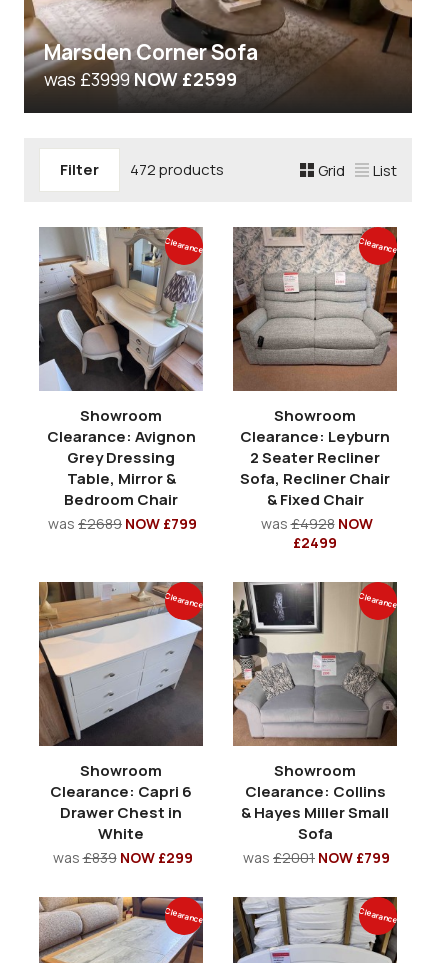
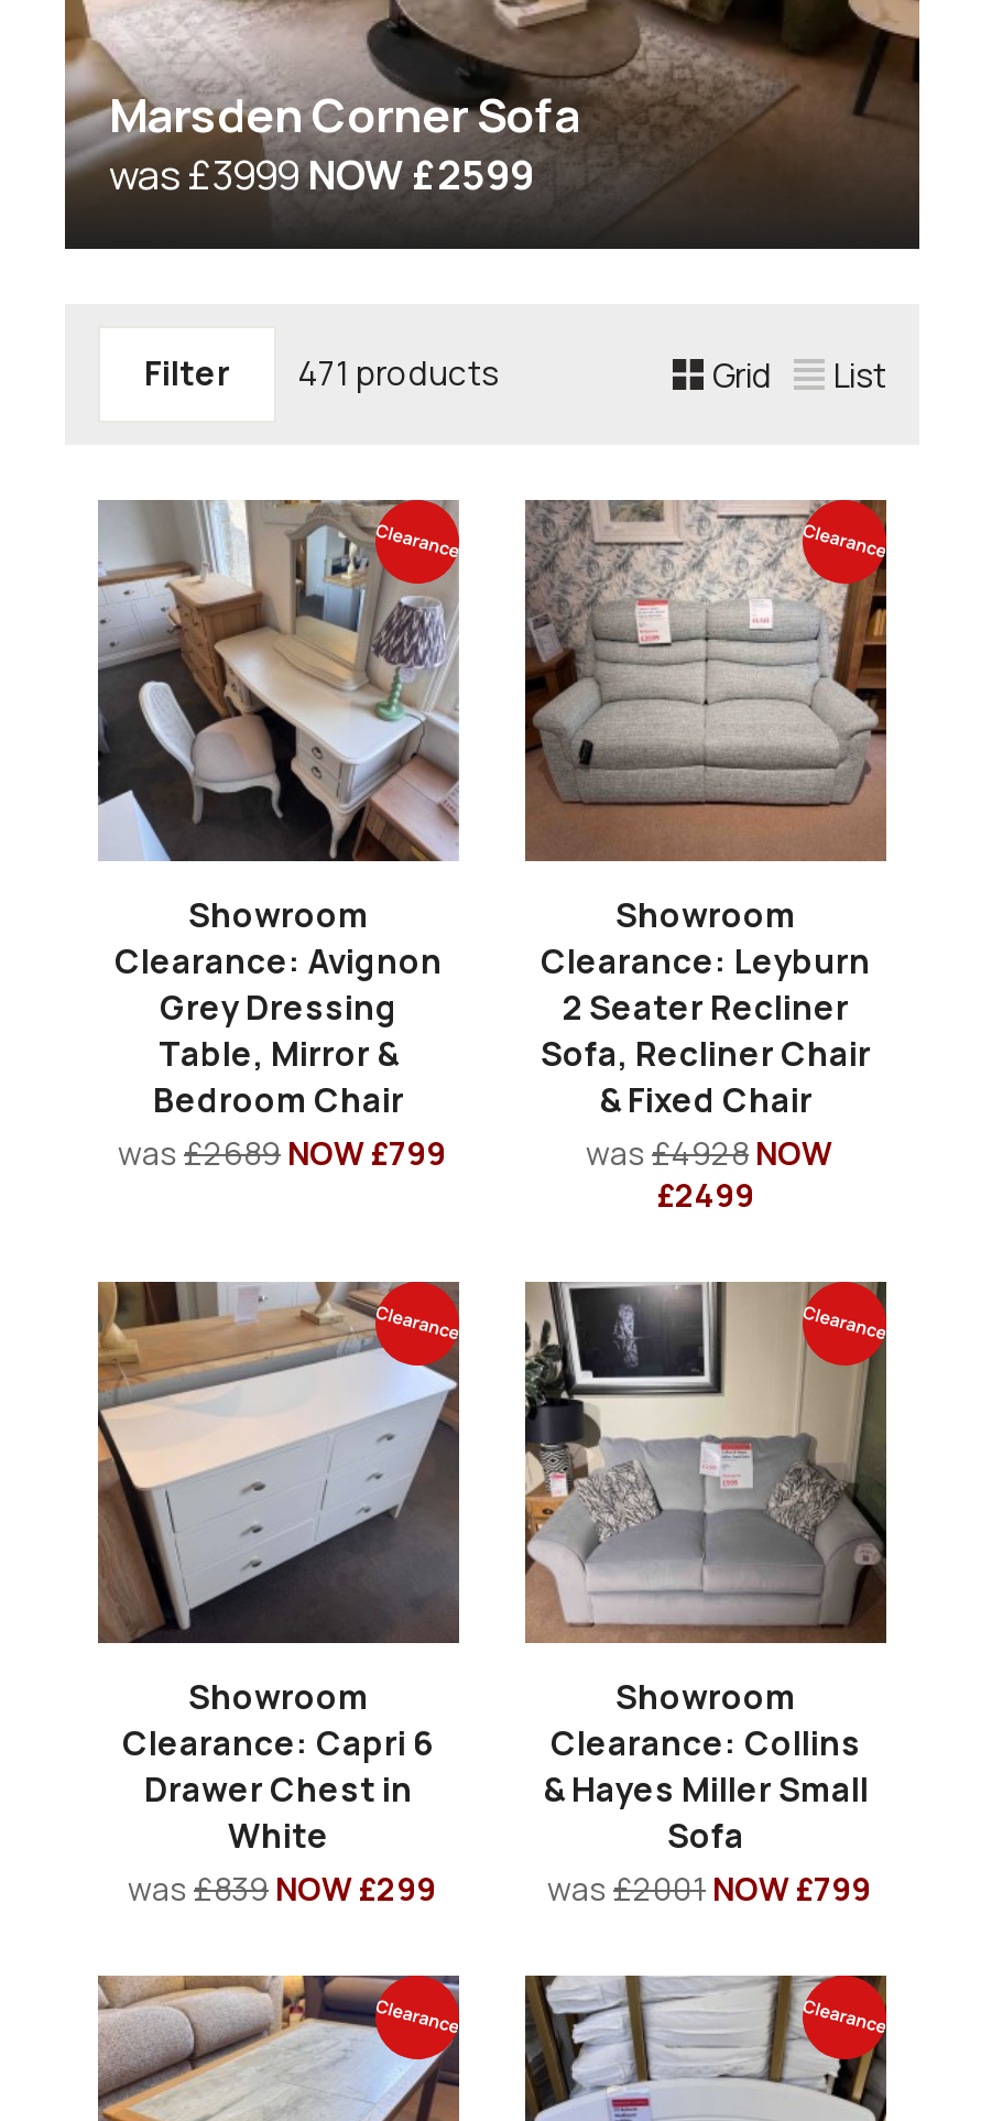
- Filter 472 products
+ Filter 471 products
